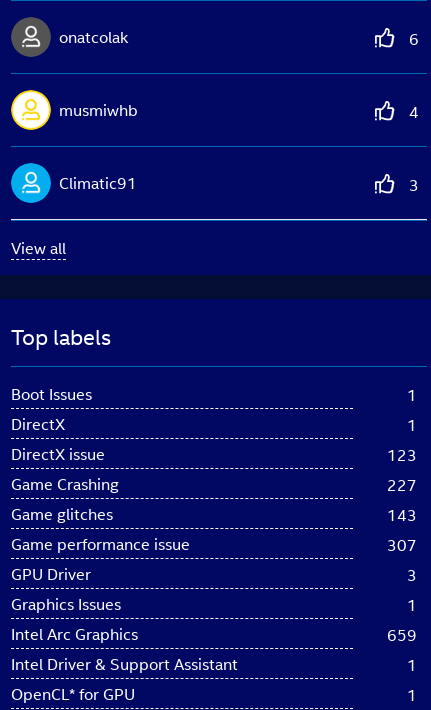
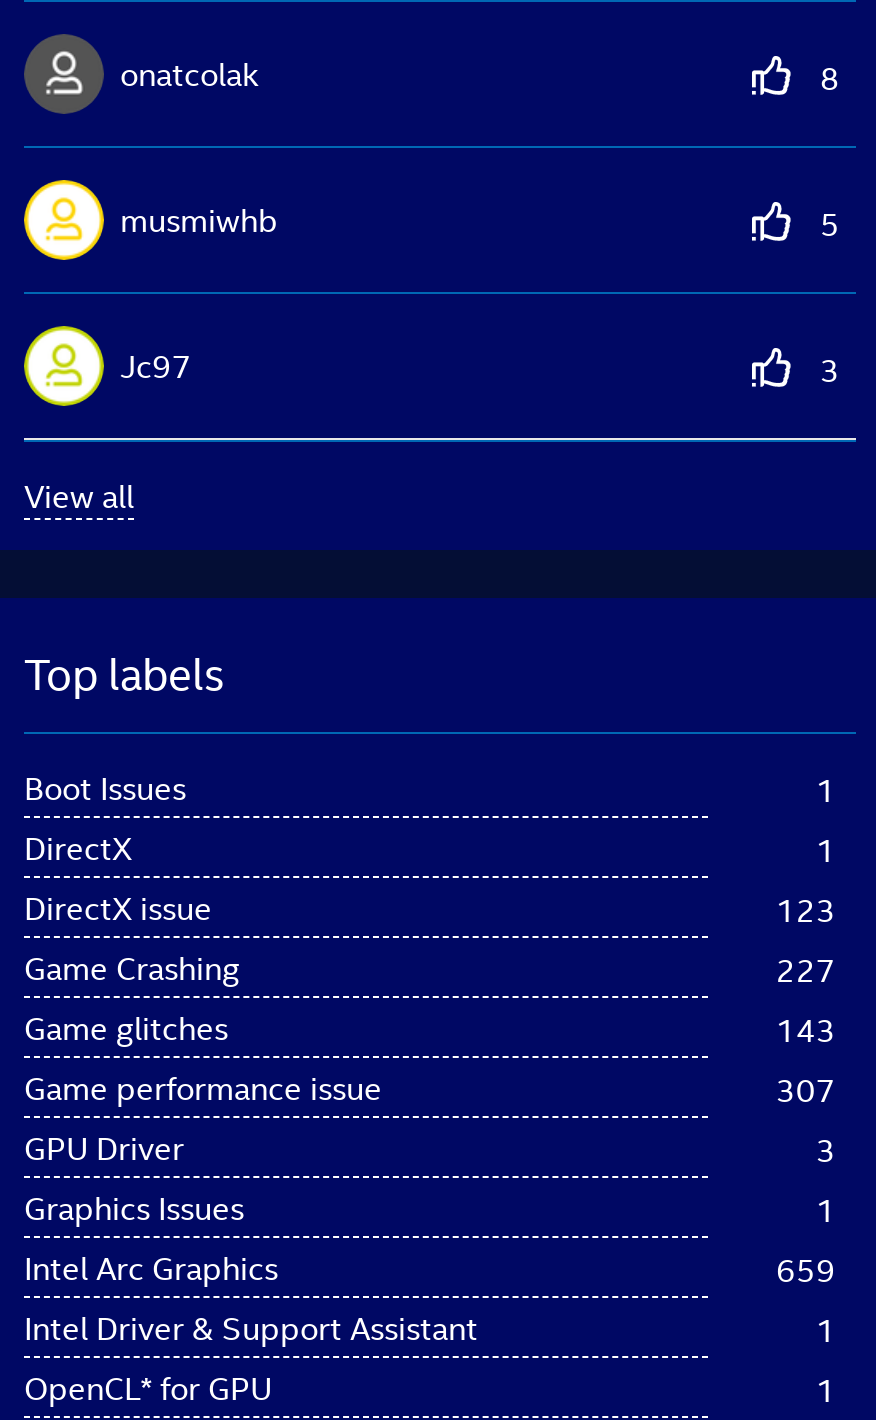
- 6
+ 8

- 4
+ 5

- [image]
- Climatic91
+ [image]
+ Jc97
